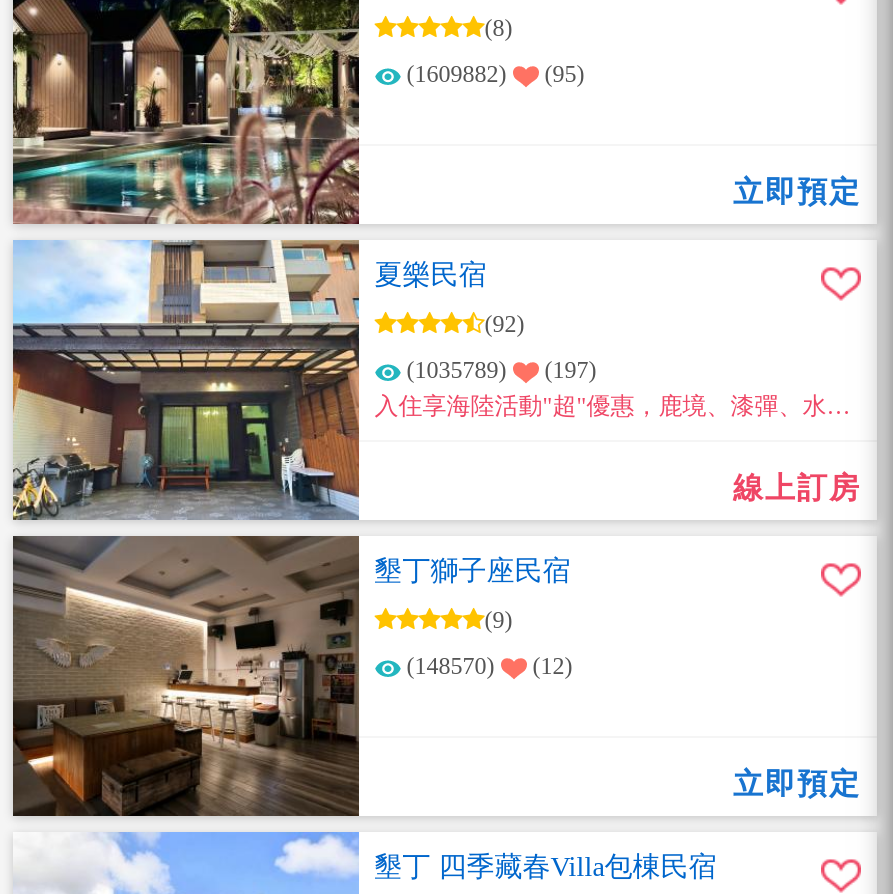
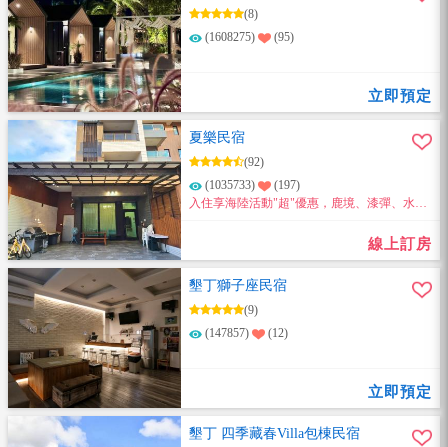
- (1609882) (95)
+ (1608275) (95)

- (1035789) (197)
+ (1035733) (197)

- (148570) (12)
+ (147857) (12)
